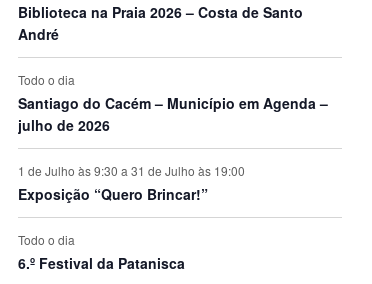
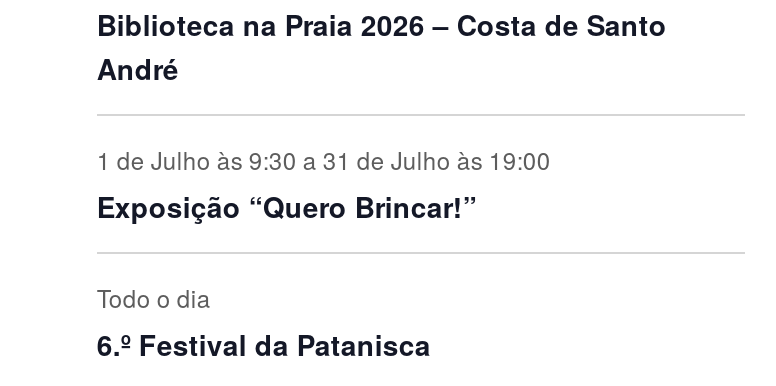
- Todo o dia
- Santiago do Cacém – Município em Agenda –
- julho de 2026
